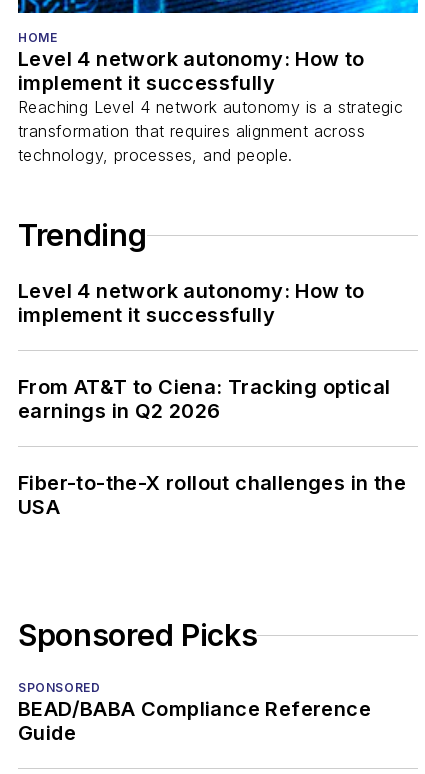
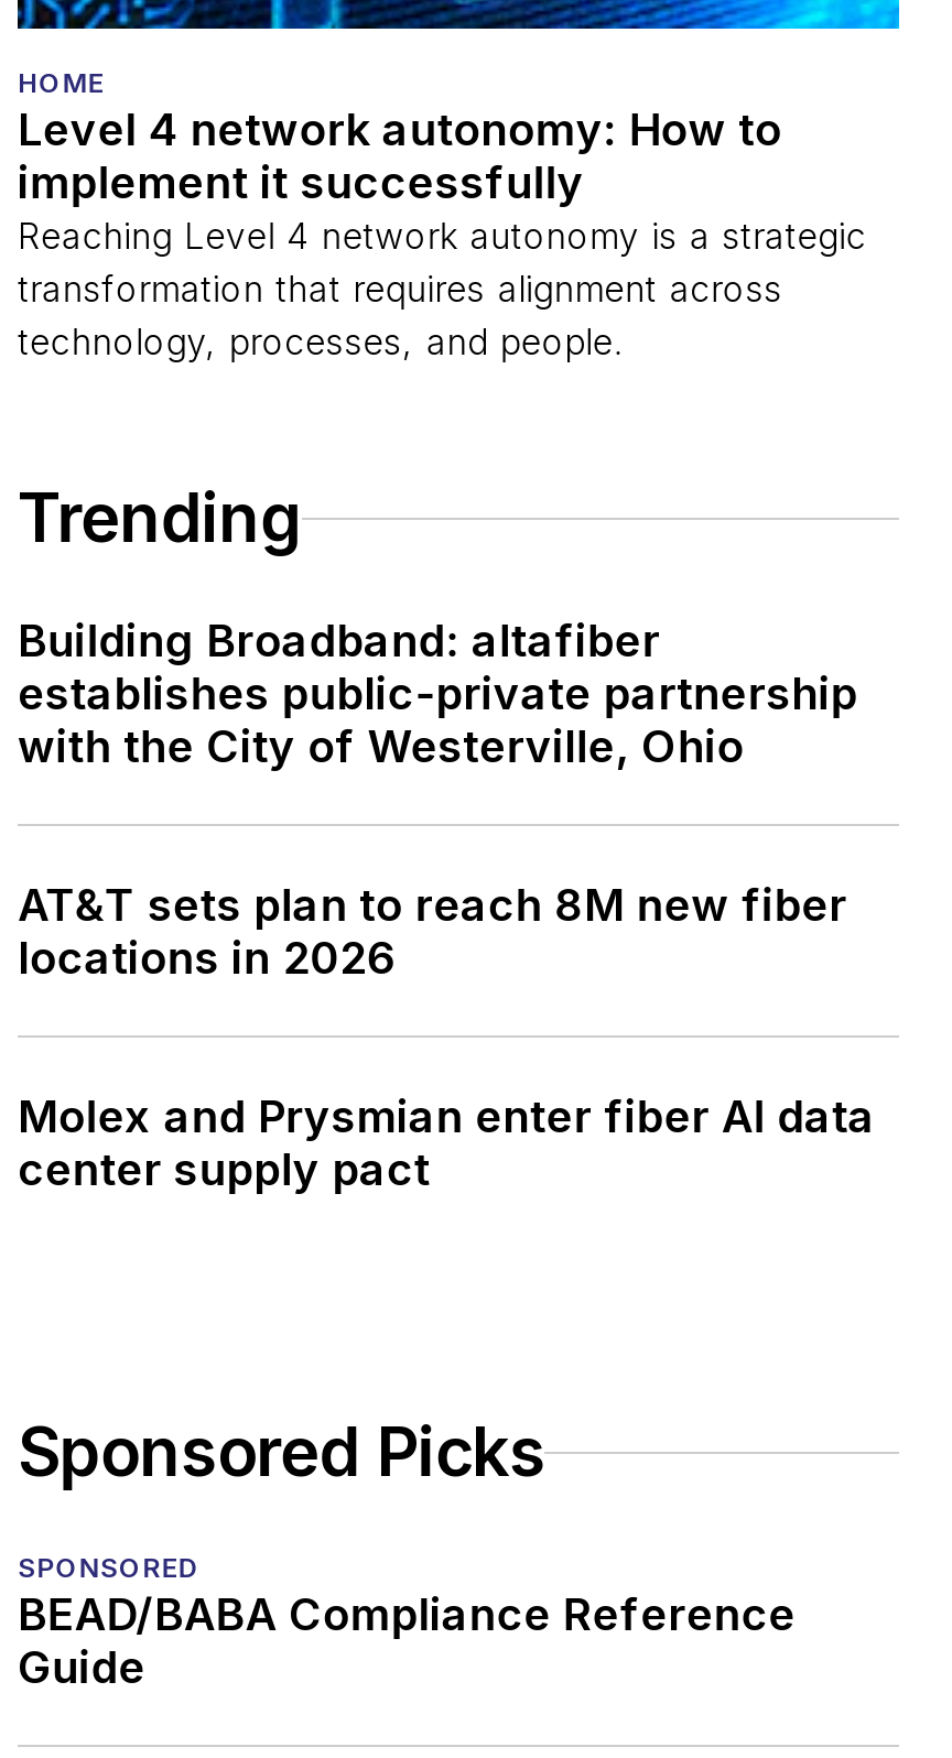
- Level 4 network autonomy: How to
- implement it successfully
+ Building Broadband: altafiber
+ establishes public-private partnership
+ with the City of Westerville, Ohio

- From AT&T to Ciena: Tracking optical
- earnings in Q2 2026
+ AT&T sets plan to reach 8M new fiber
+ locations in 2026

- Fiber-to-the-X rollout challenges in the
- USA
+ Molex and Prysmian enter fiber AI data
+ center supply pact
